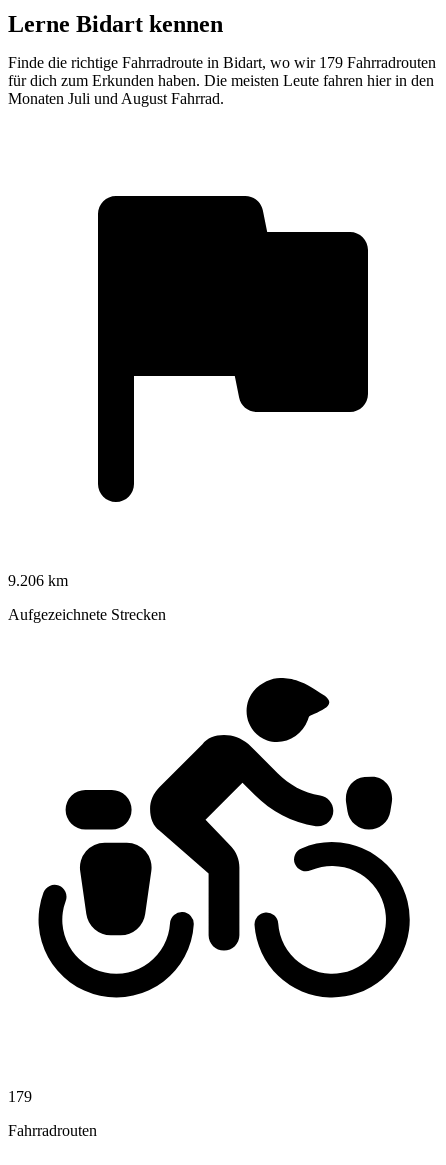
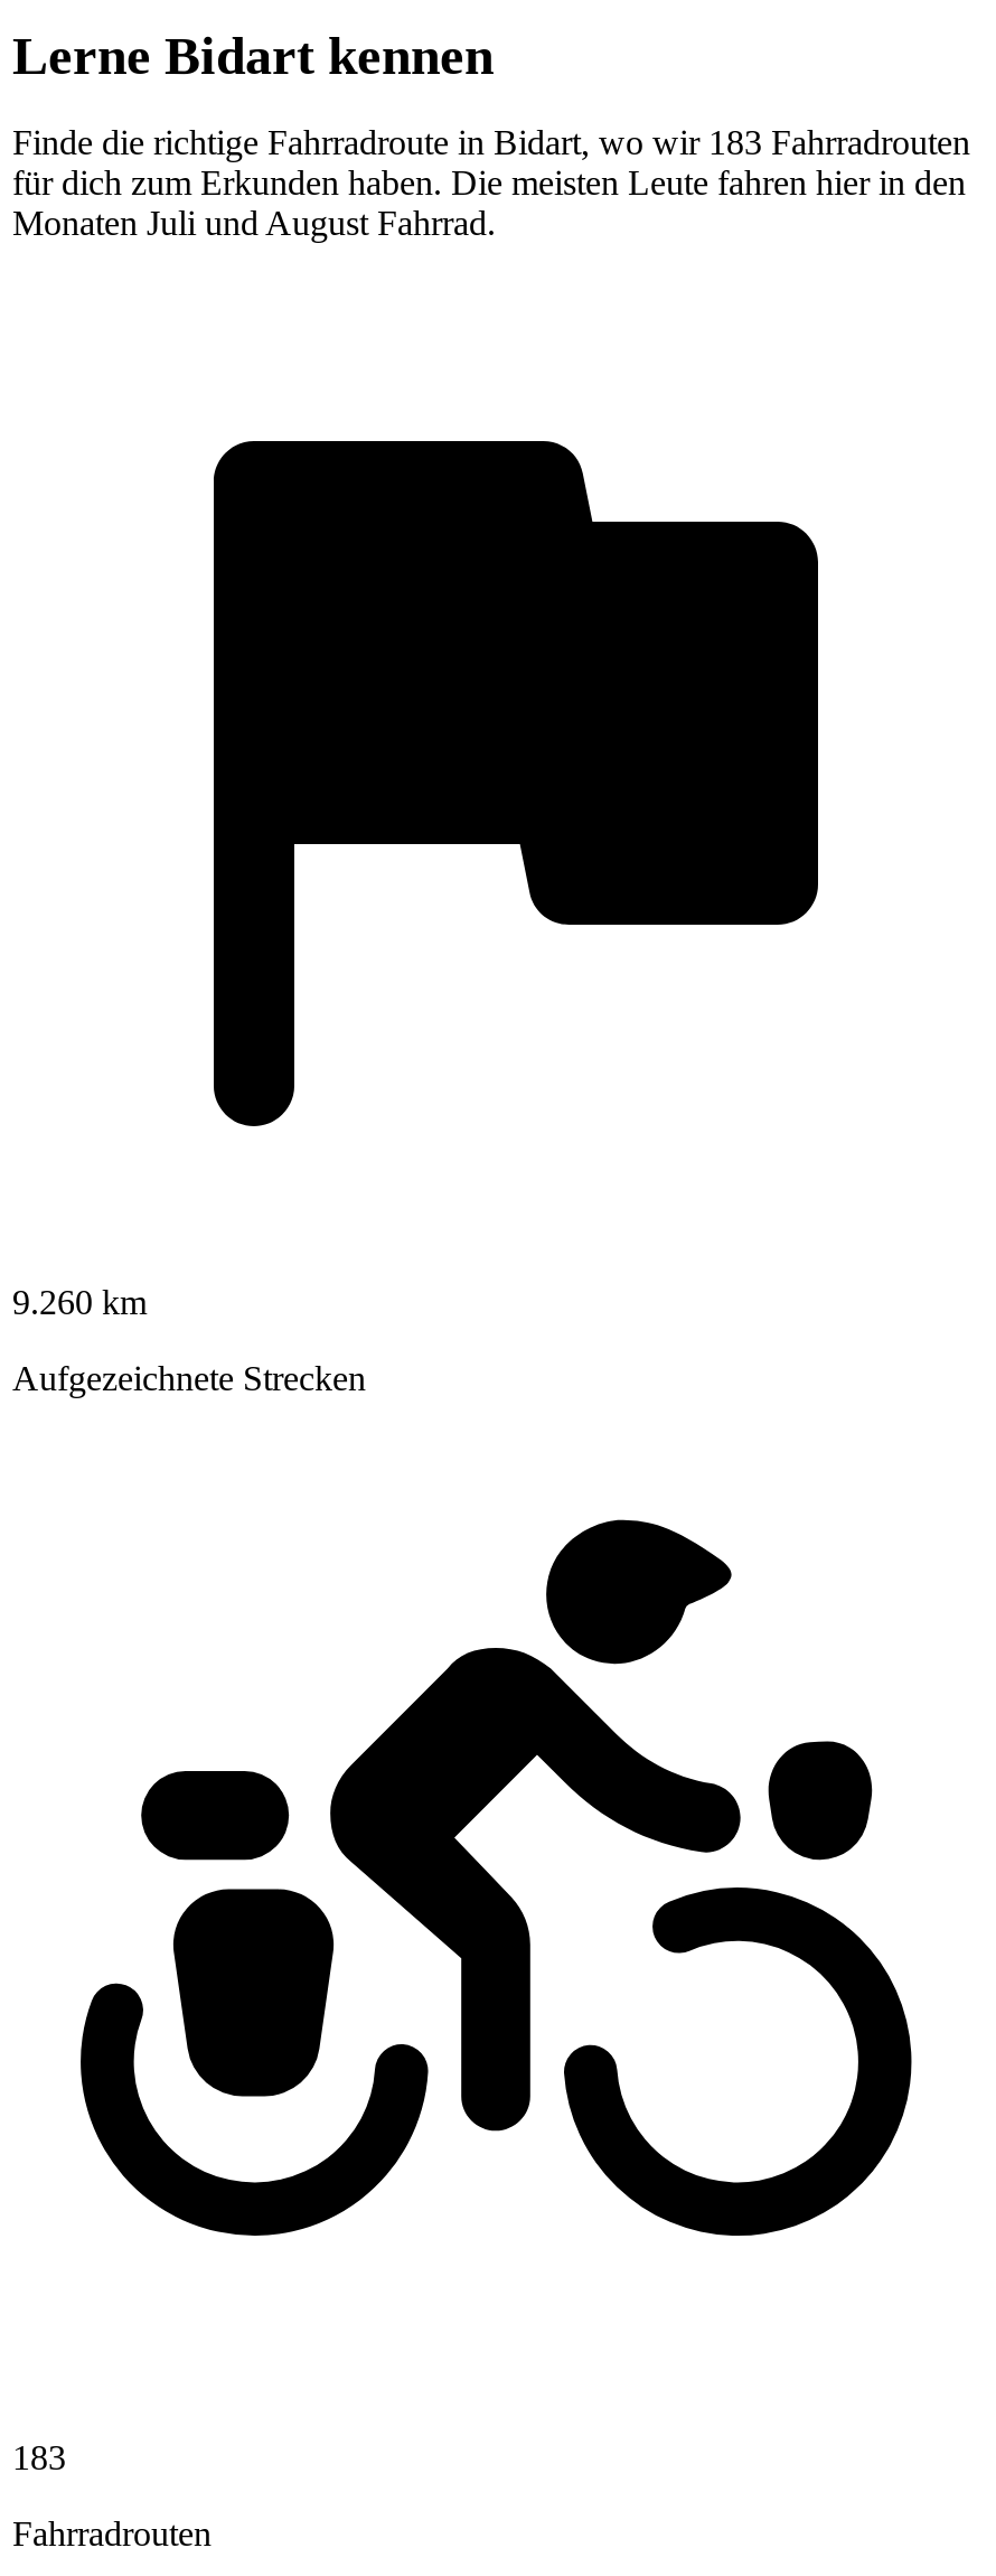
- Finde die richtige Fahrradroute in Bidart, wo wir 179 Fahrradrouten
+ Finde die richtige Fahrradroute in Bidart, wo wir 183 Fahrradrouten

- 9.206 km
+ 9.260 km

- 179
+ 183
